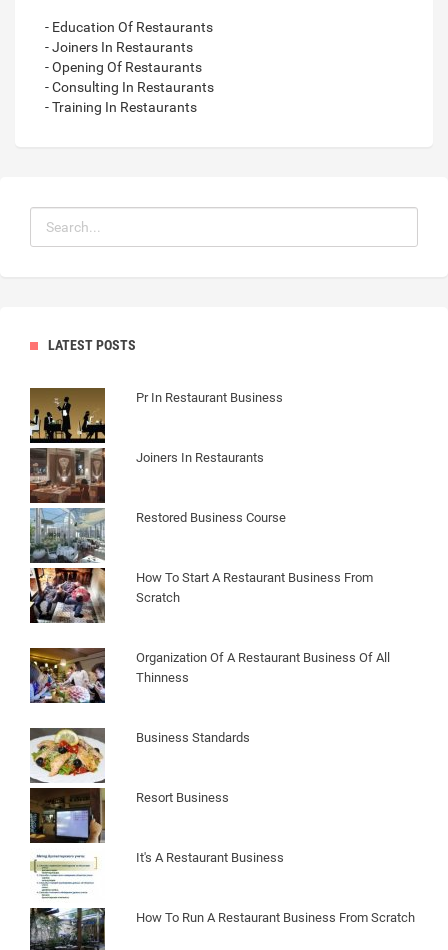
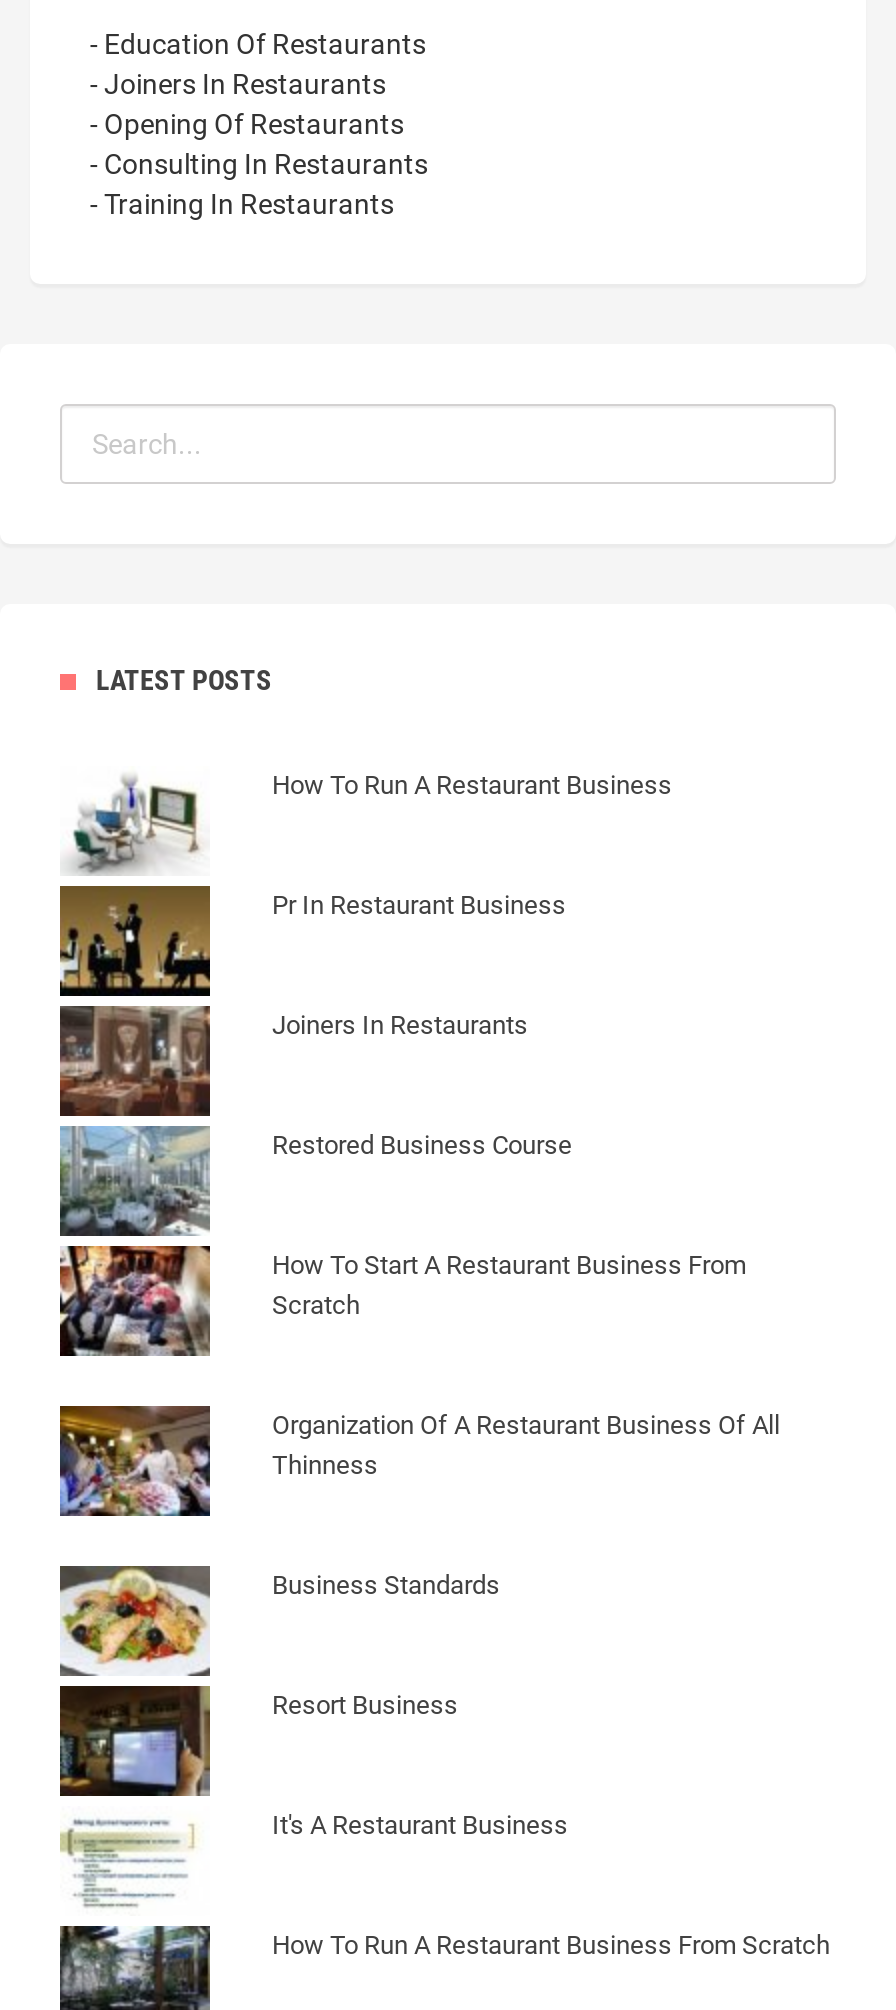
+ [image]
+ How To Run A Restaurant Business
